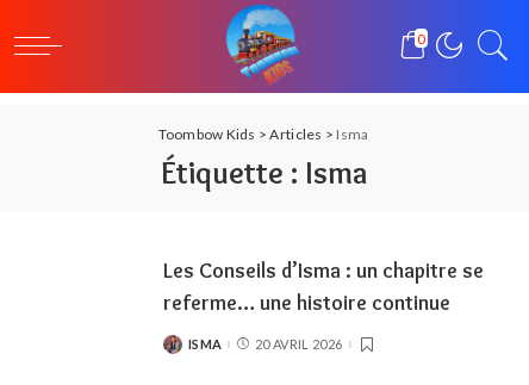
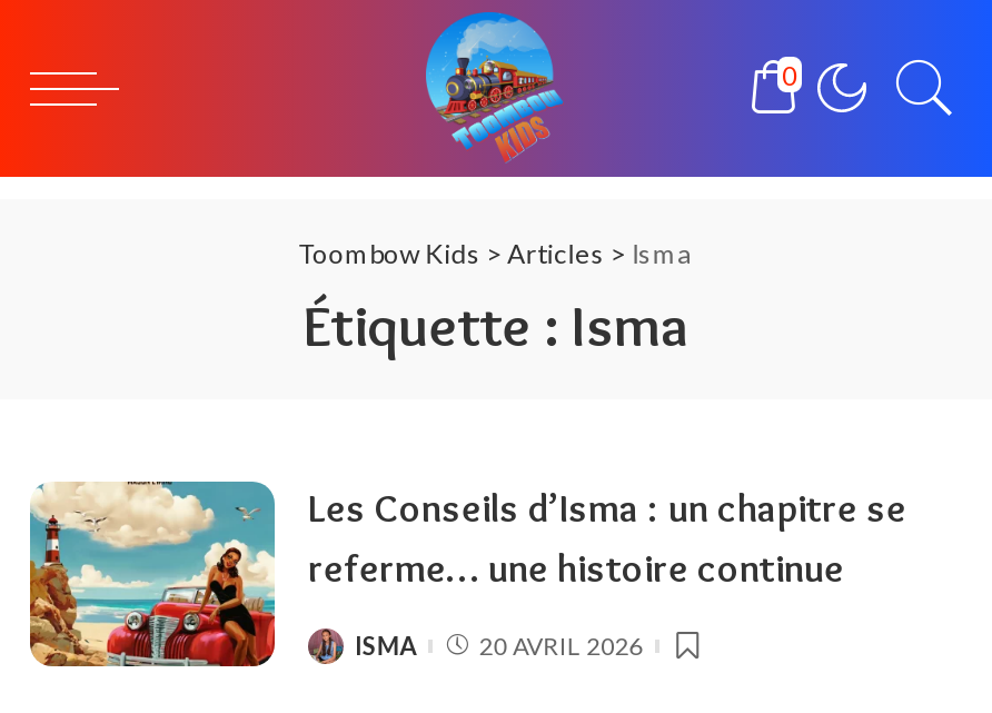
+ [image]
